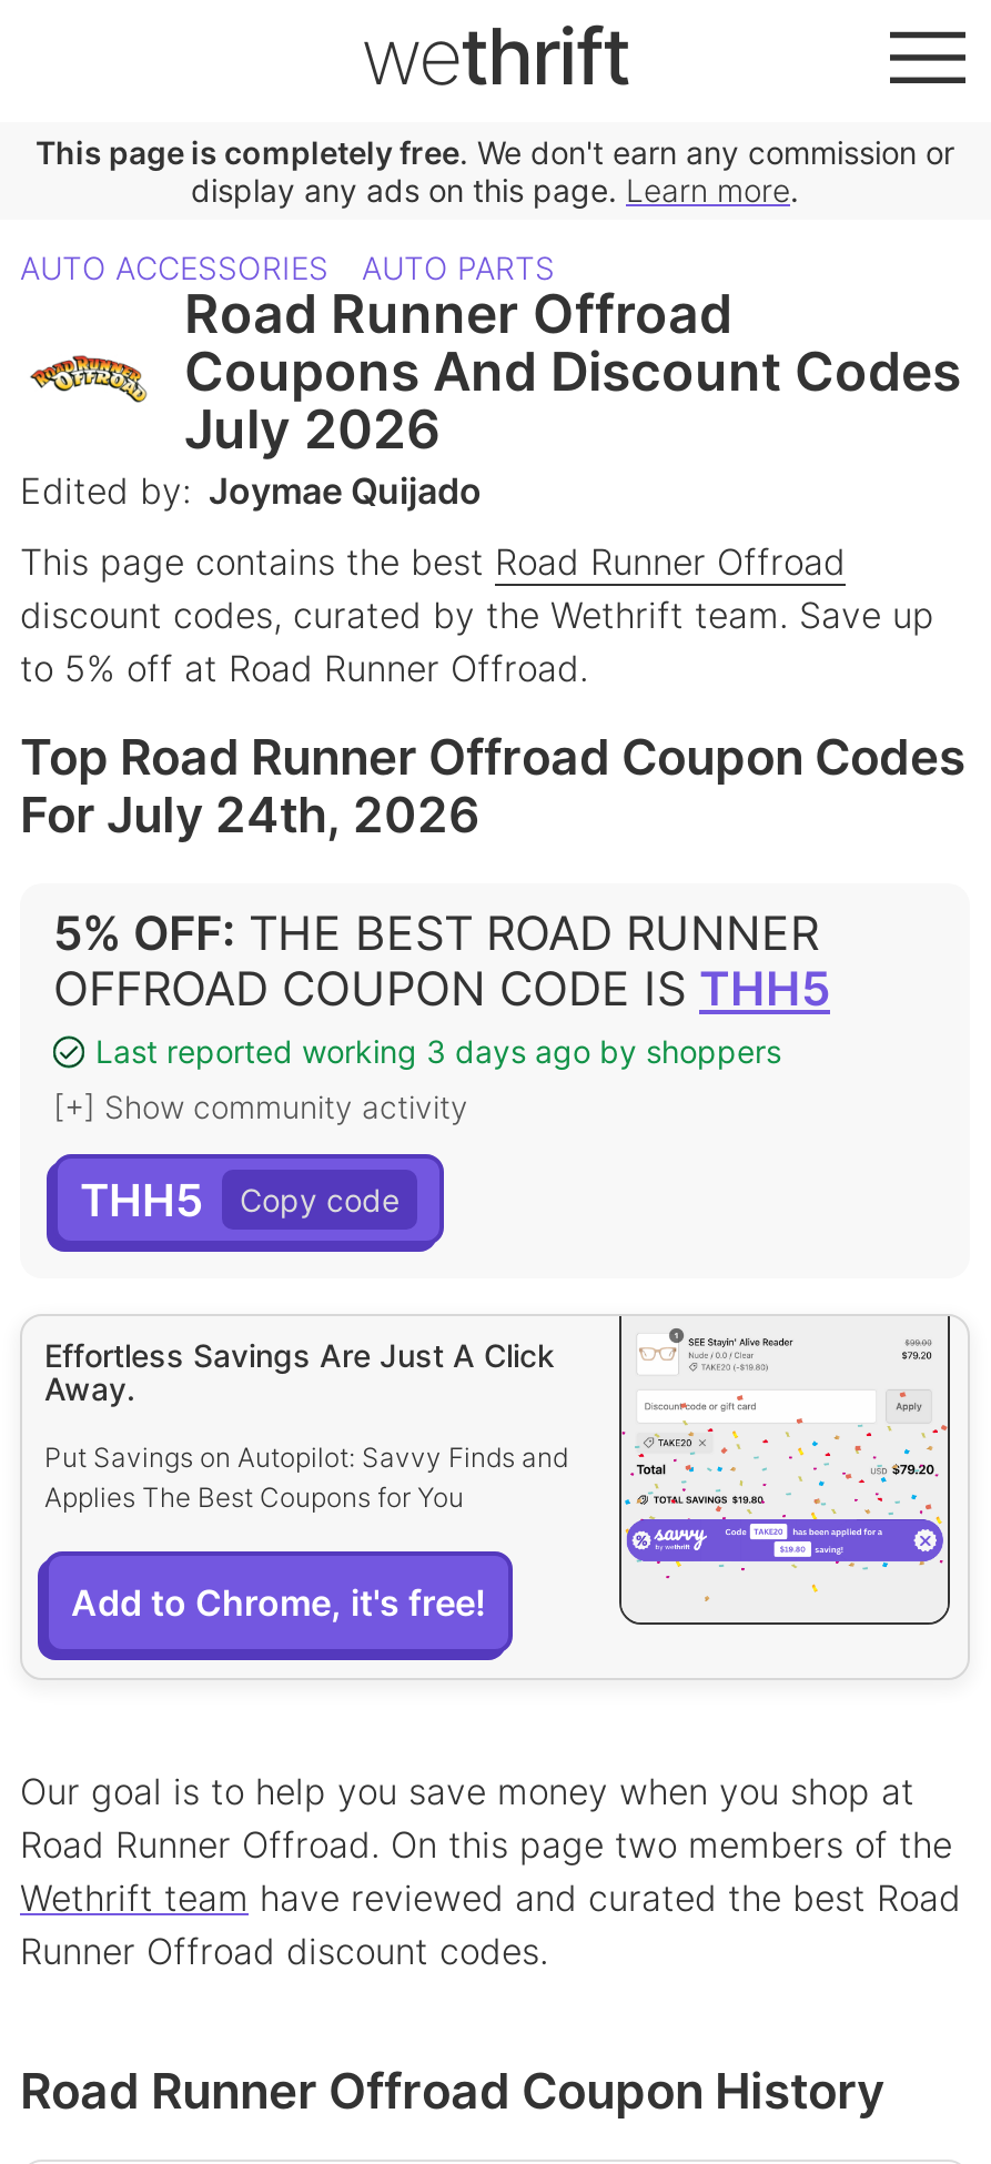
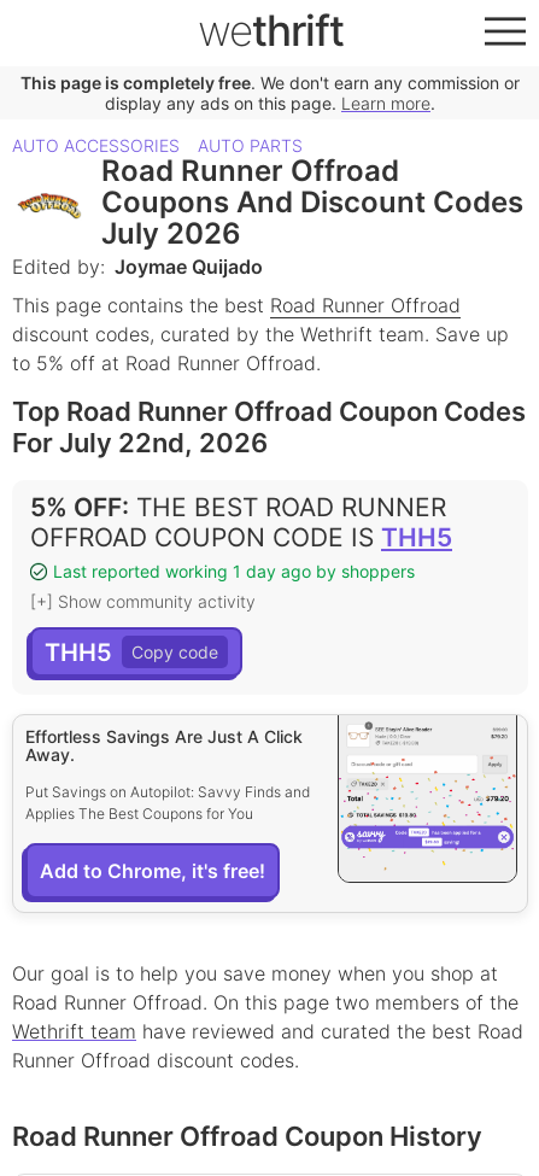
- For July 24th, 2026
+ For July 22nd, 2026

- Last reported working 3 days ago by shoppers
+ Last reported working 1 day ago by shoppers
